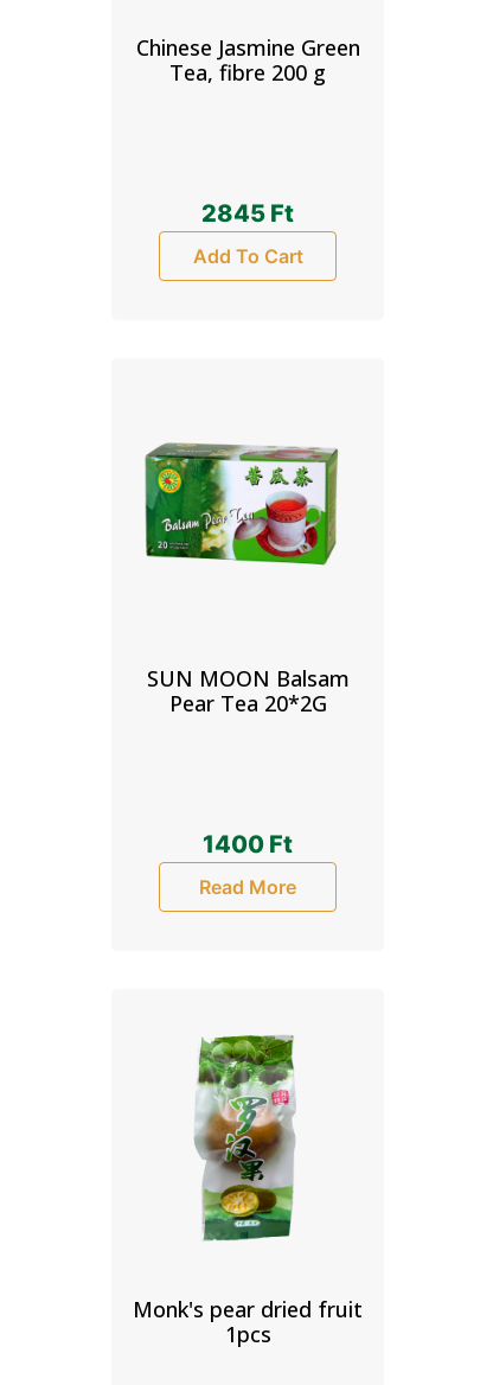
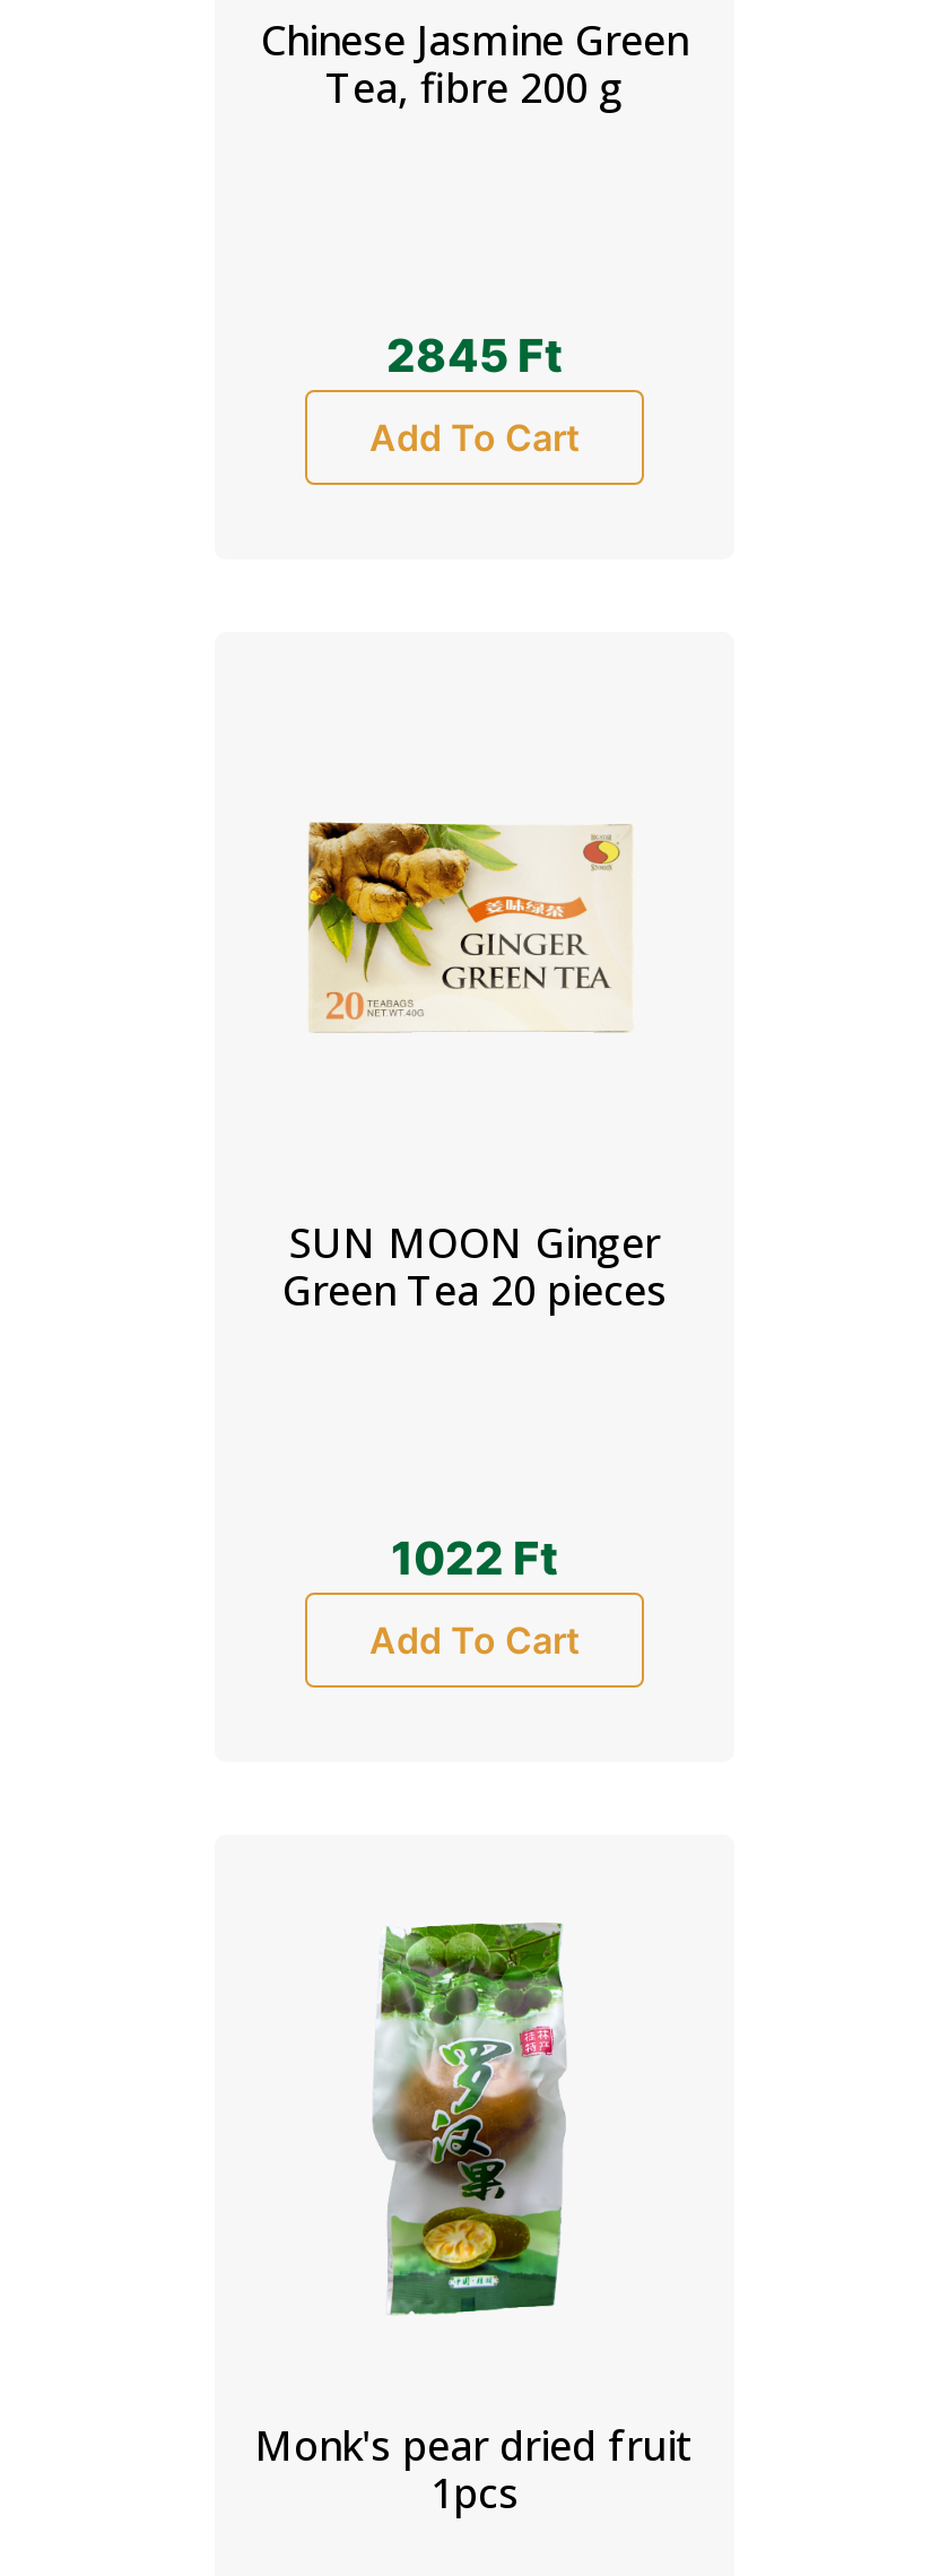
- [image]
+ [image]

- SUN MOON Balsam
- Pear Tea 20*2G
+ SUN MOON Ginger
+ Green Tea 20 pieces

- 1400 Ft
+ 1022 Ft

- Read More
+ Add To Cart
